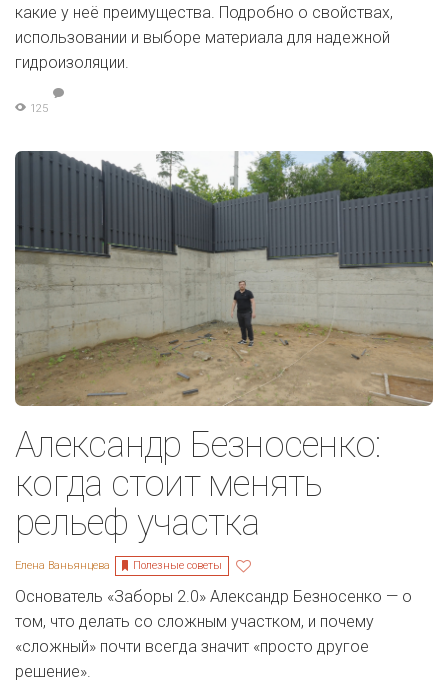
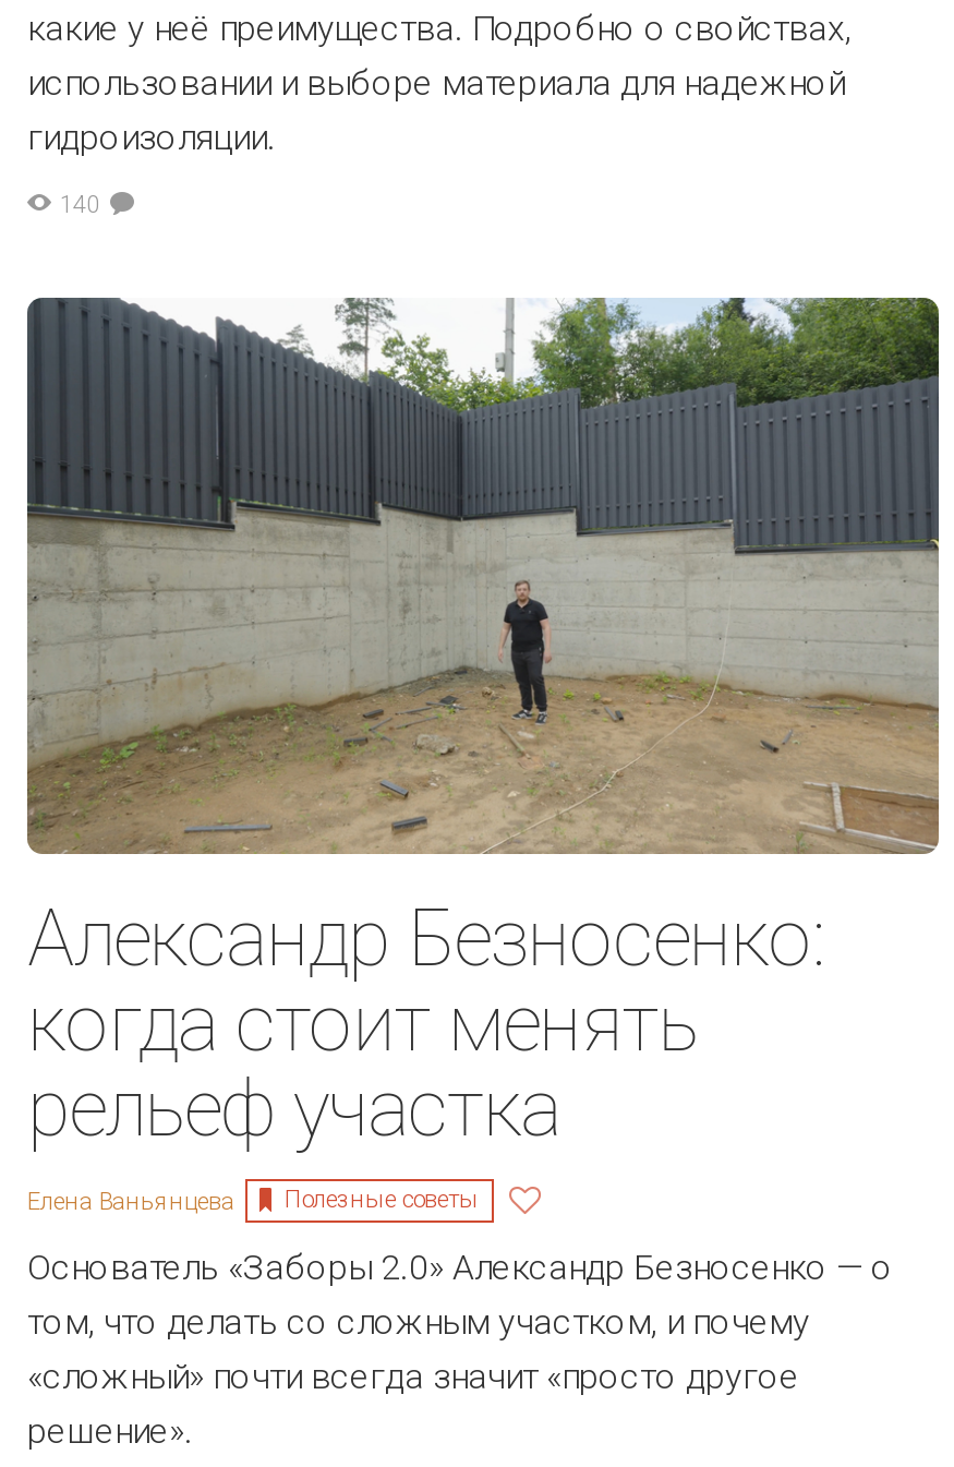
- 125
+ 140
